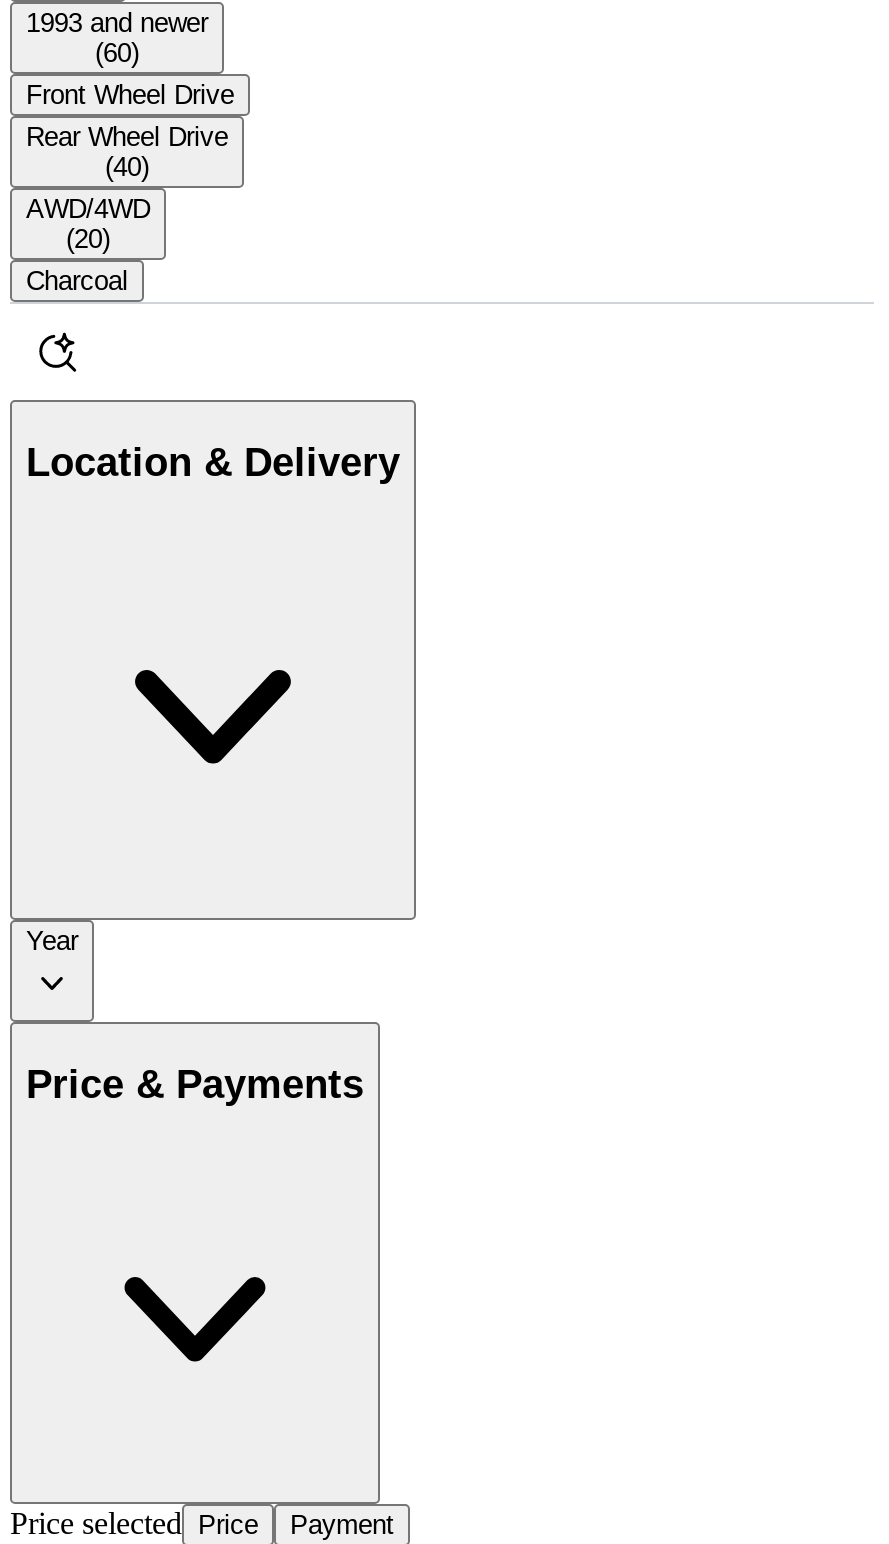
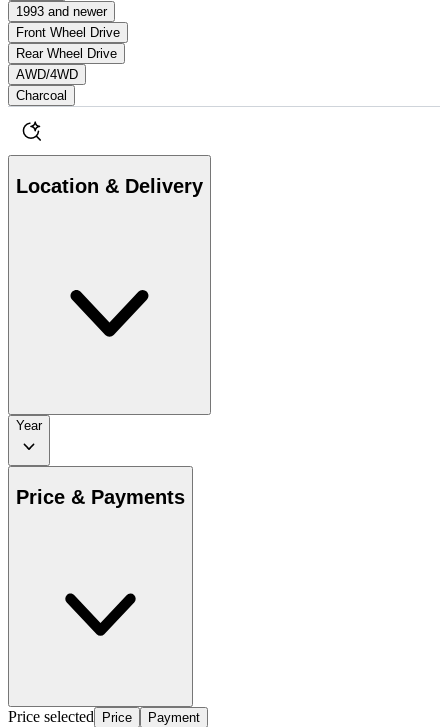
- (60)

- (40)

- (20)
